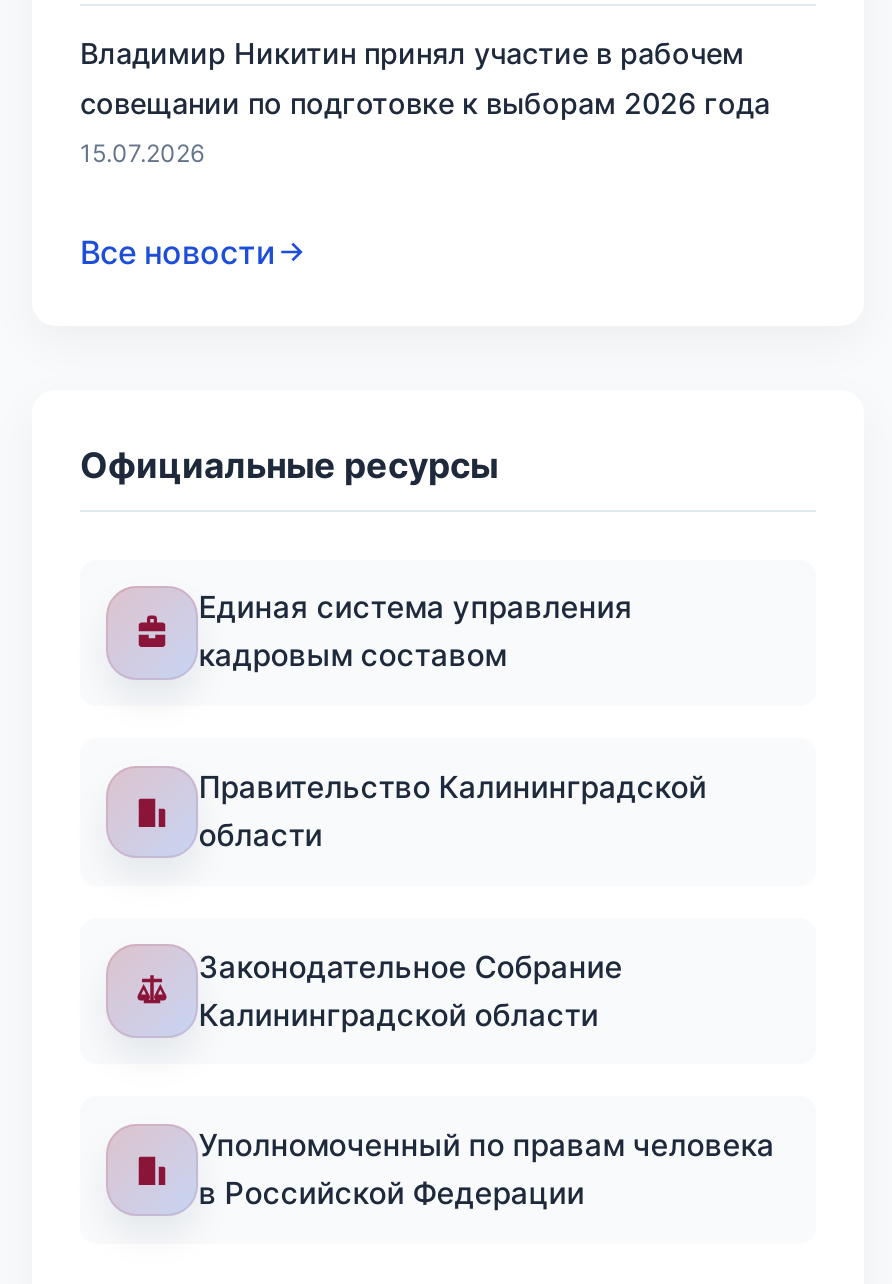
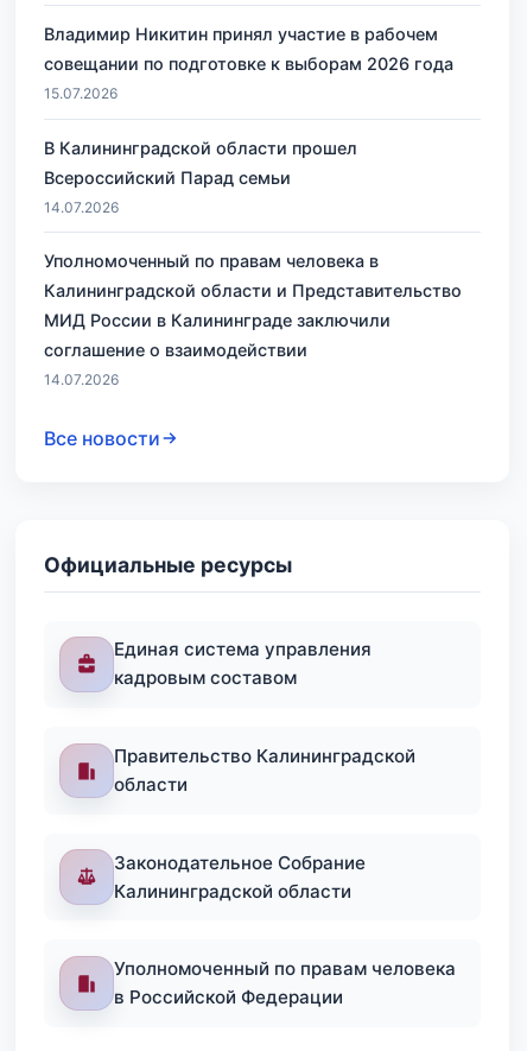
+ В Калининградской области прошел
+ Всероссийский Парад семьи
+ 14.07.2026
+ Уполномоченный по правам человека в
+ Калининградской области и Представительство
+ МИД России в Калининграде заключили
+ соглашение о взаимодействии
+ 14.07.2026
